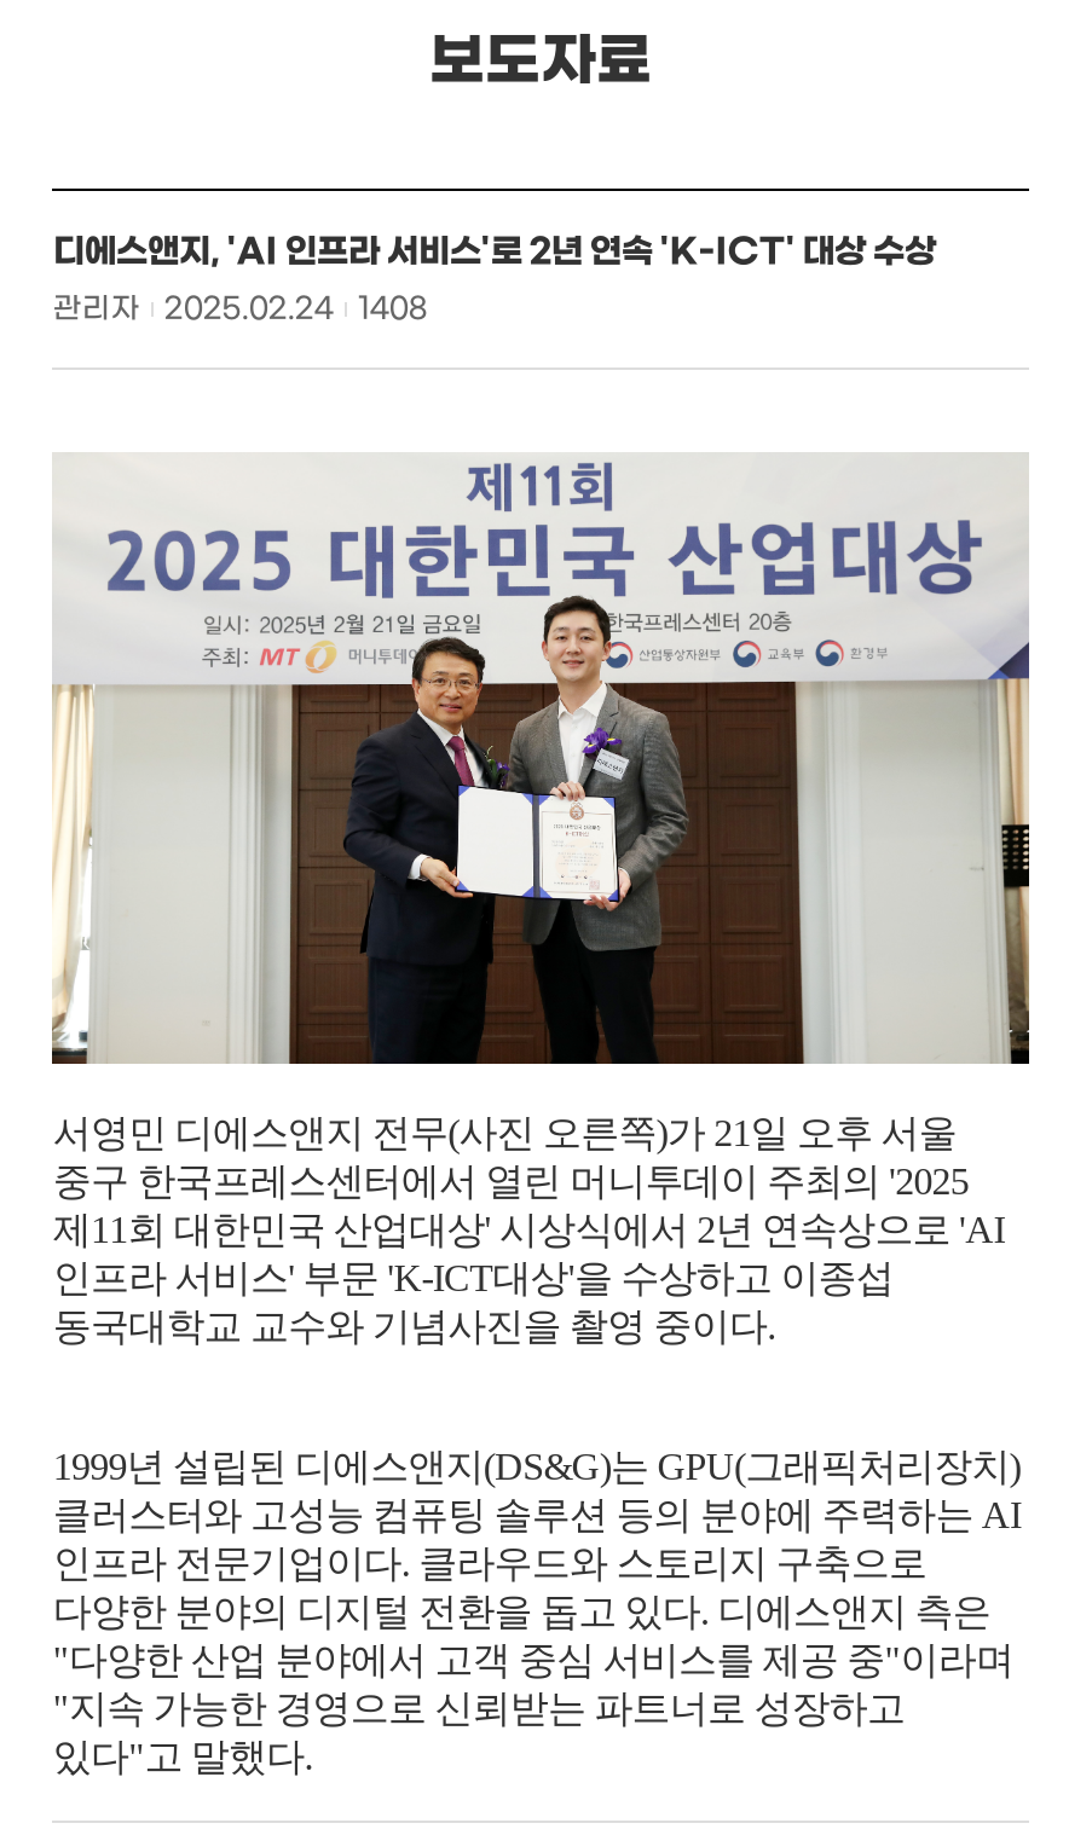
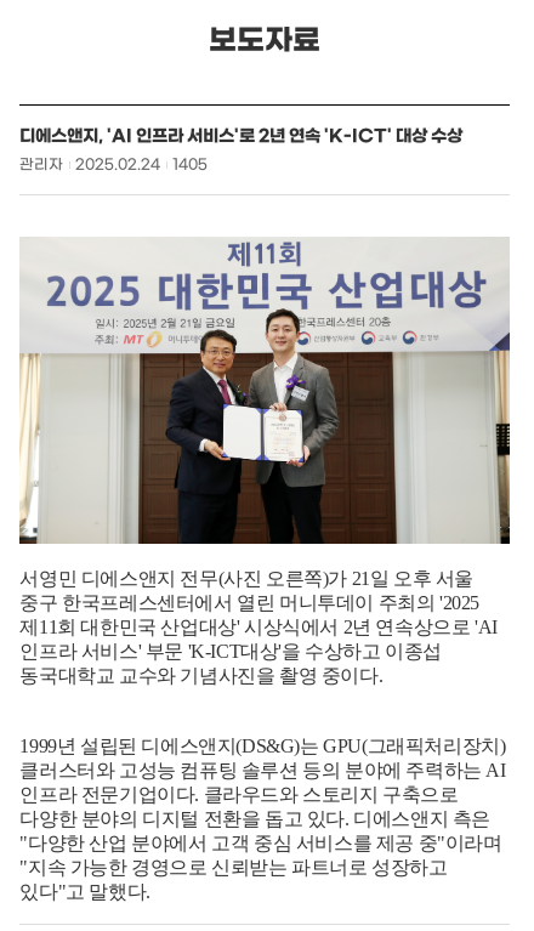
- 관리자 2025.02.24 1408
+ 관리자 2025.02.24 1405
